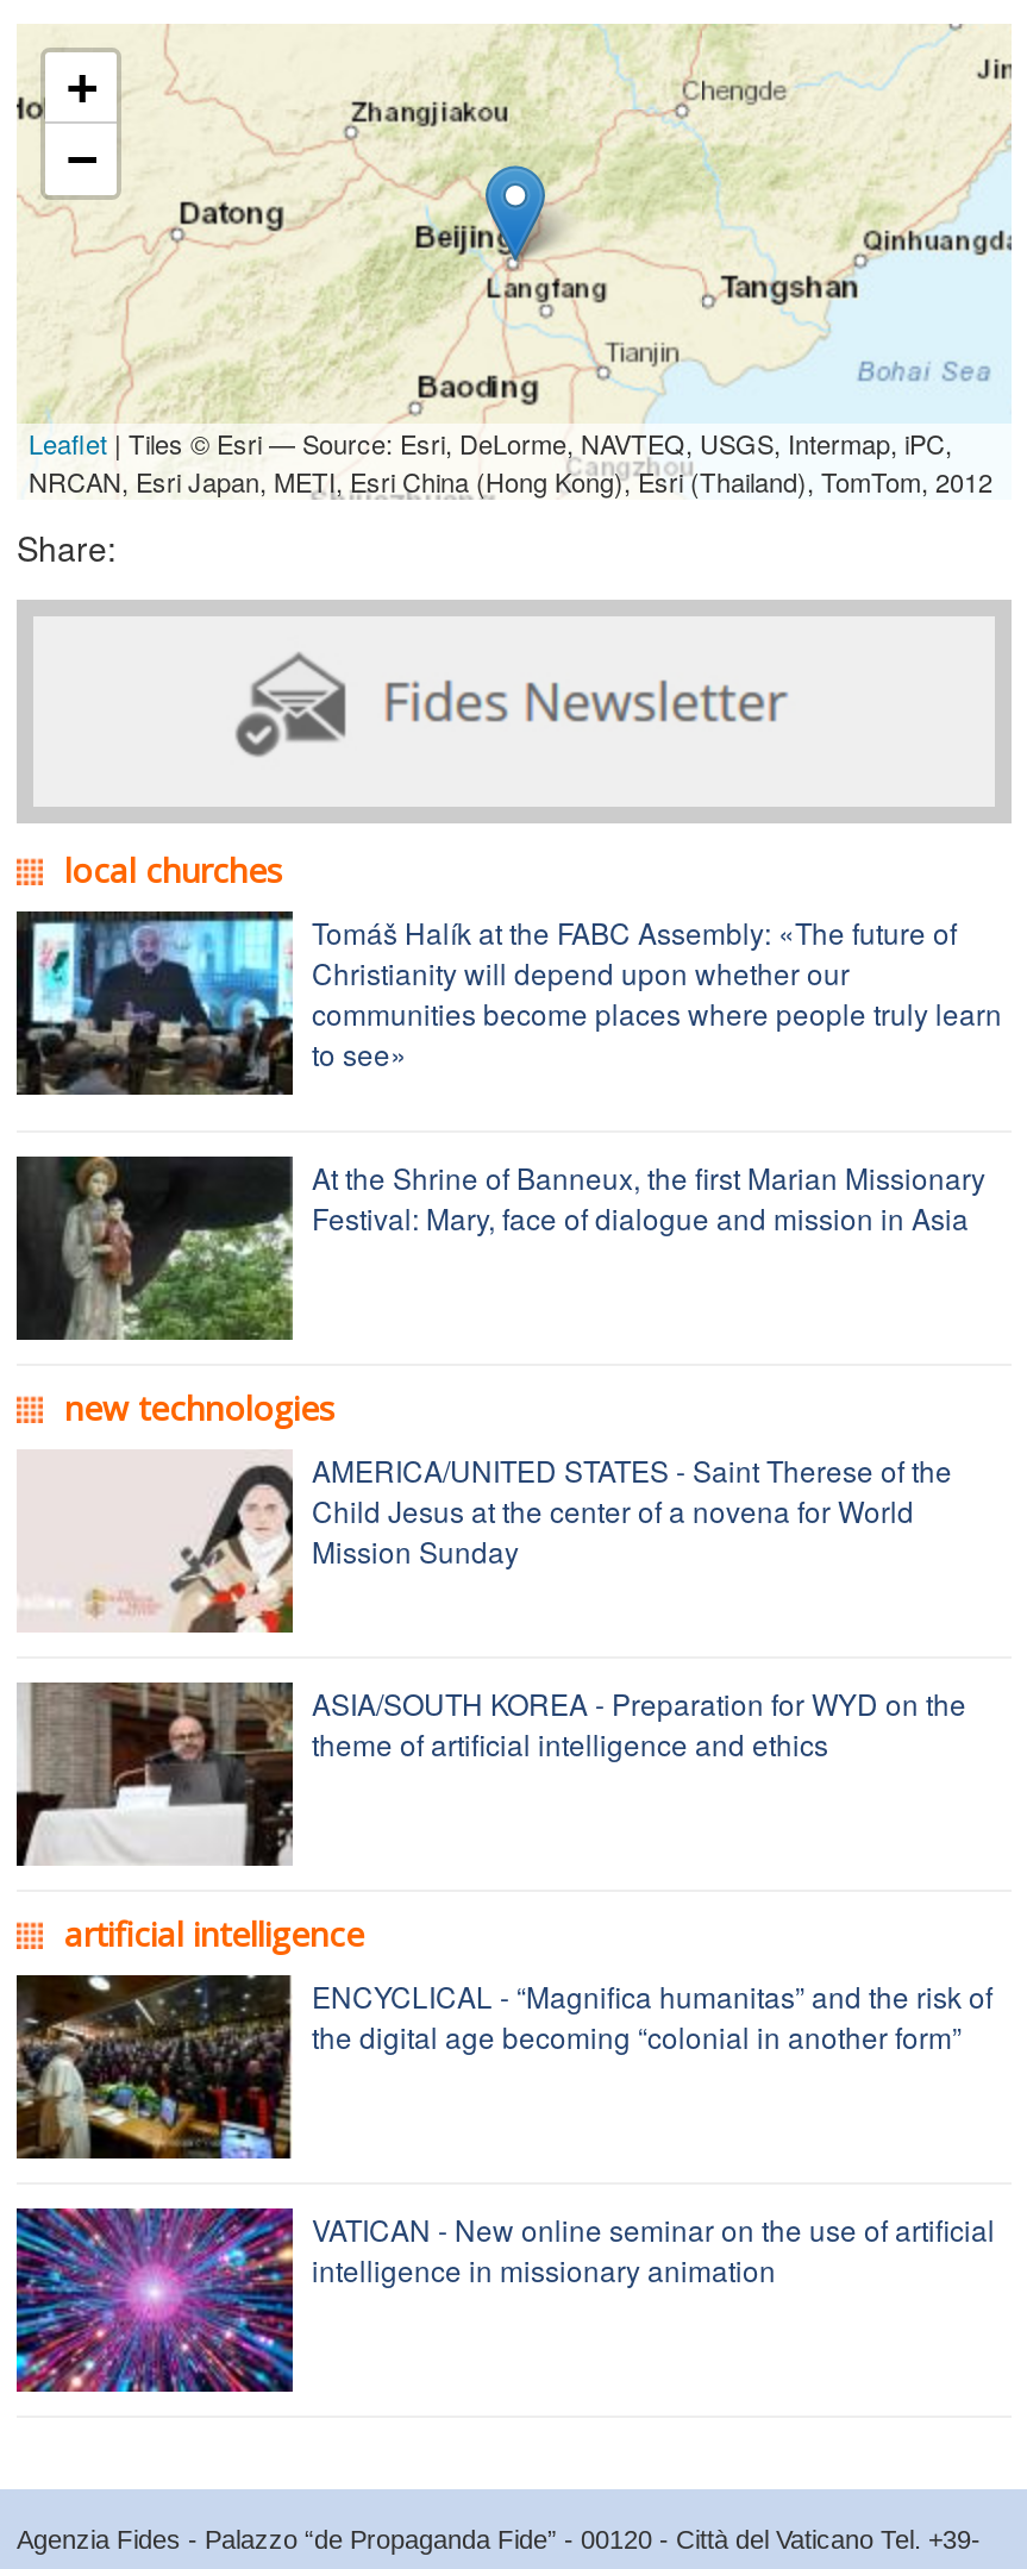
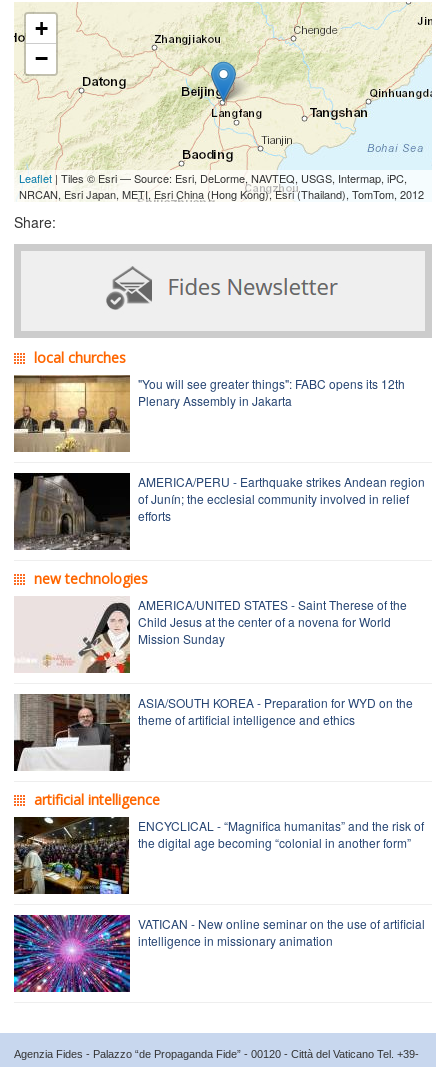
- [image]
- Tomáš Halík at the FABC Assembly: «The future of
- Christianity will depend upon whether our
- communities become places where people truly learn
- to see»
+ [image]
+ "You will see greater things": FABC opens its 12th
+ Plenary Assembly in Jakarta

- [image]
- At the Shrine of Banneux, the first Marian Missionary
- Festival: Mary, face of dialogue and mission in Asia
+ [image]
+ AMERICA/PERU - Earthquake strikes Andean region
+ of Junín; the ecclesial community involved in relief
+ efforts
